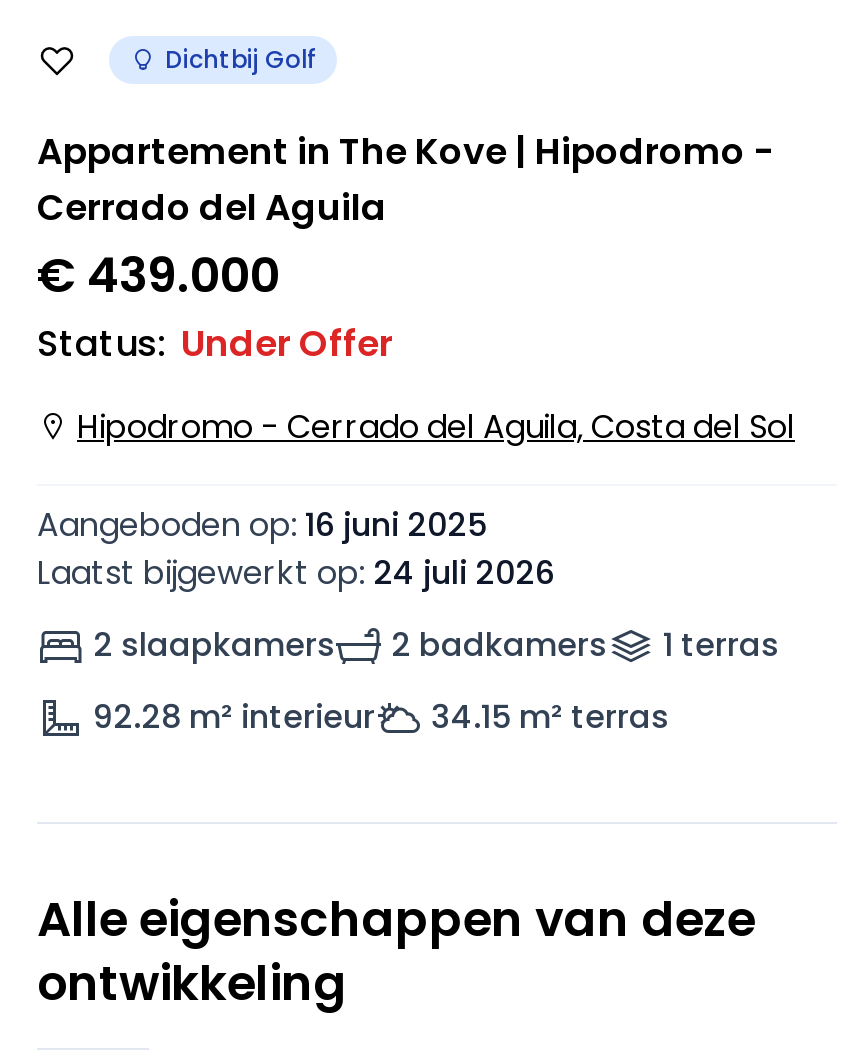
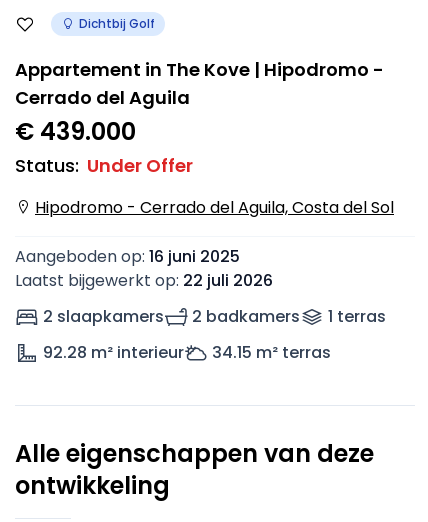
- Laatst bijgewerkt op: 24 juli 2026
+ Laatst bijgewerkt op: 22 juli 2026
